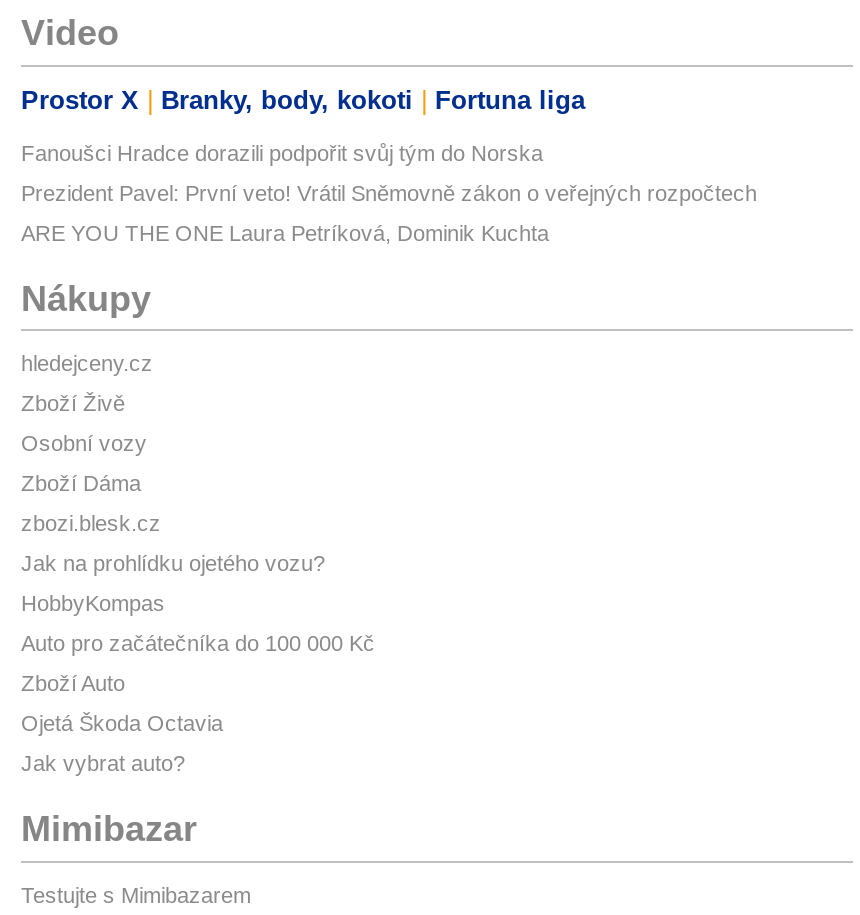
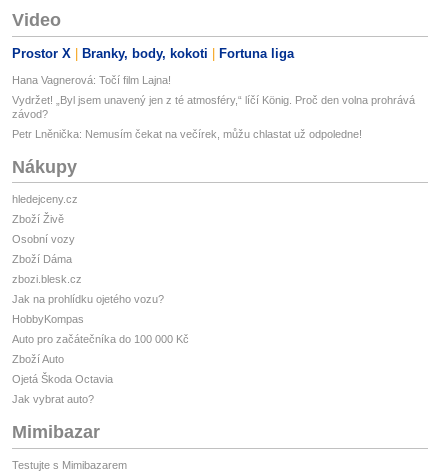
- Fanoušci Hradce dorazili podpořit svůj tým do Norska
+ Hana Vagnerová: Točí film Lajna!

- Prezident Pavel: První veto! Vrátil Sněmovně zákon o veřejných rozpočtech
+ Vydržet! „Byl jsem unavený jen z té atmosféry,“ líčí König. Proč den volna prohrává
+ závod?

- ARE YOU THE ONE Laura Petríková, Dominik Kuchta
+ Petr Lněnička: Nemusím čekat na večírek, můžu chlastat už odpoledne!
